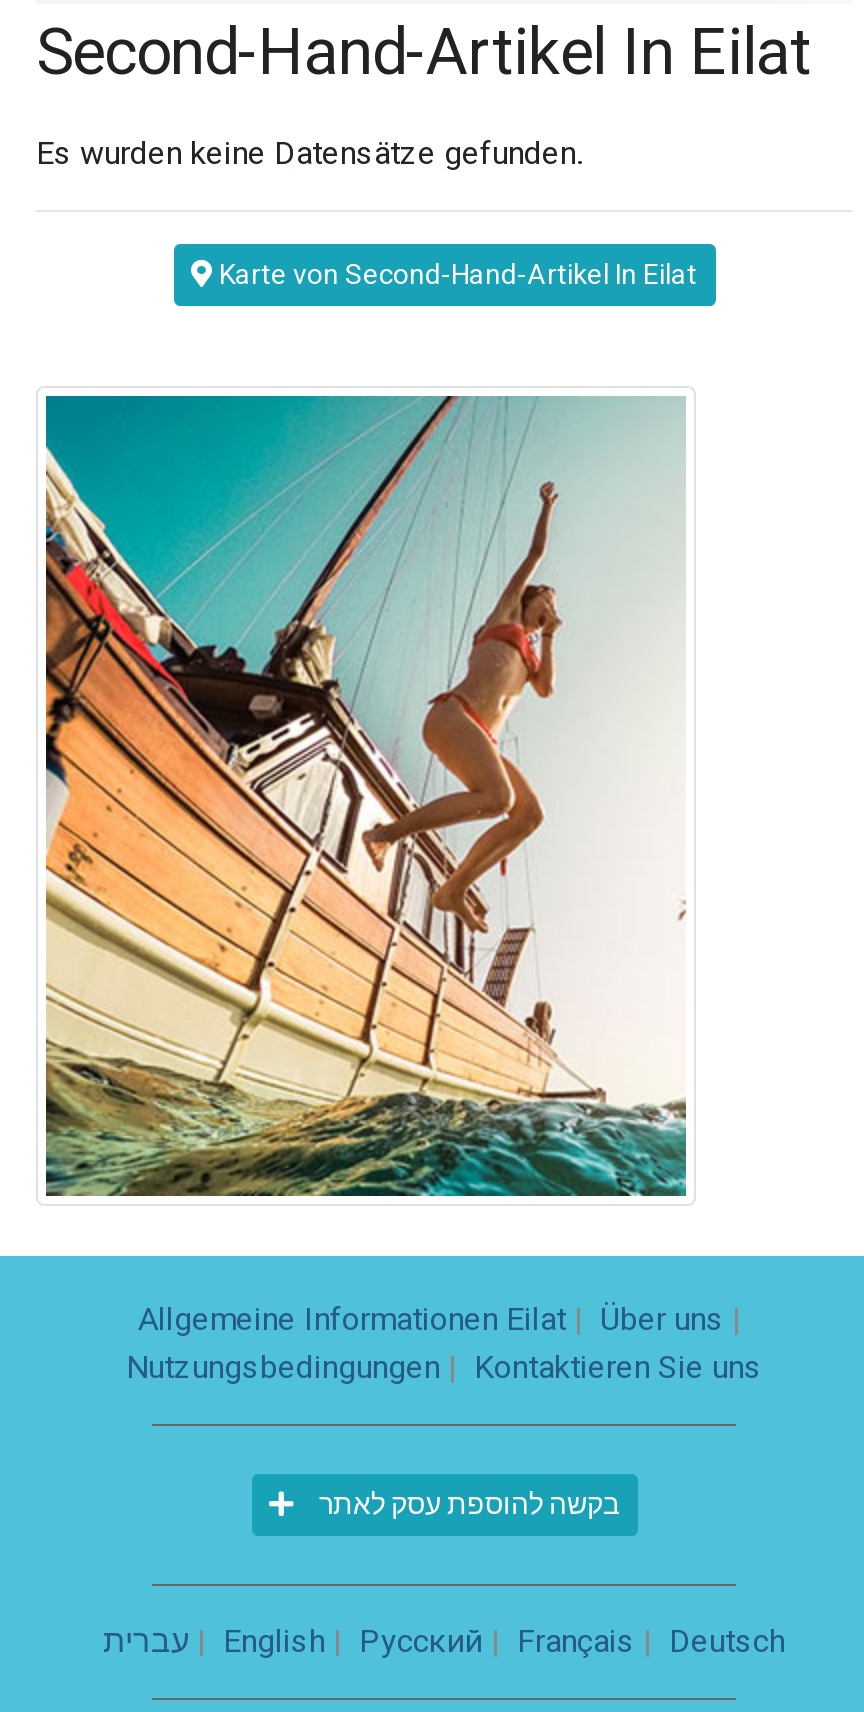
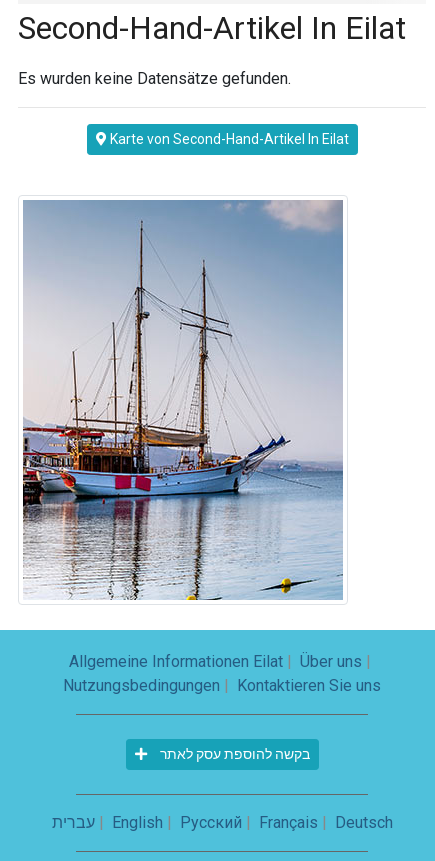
- [image]
+ [image]
